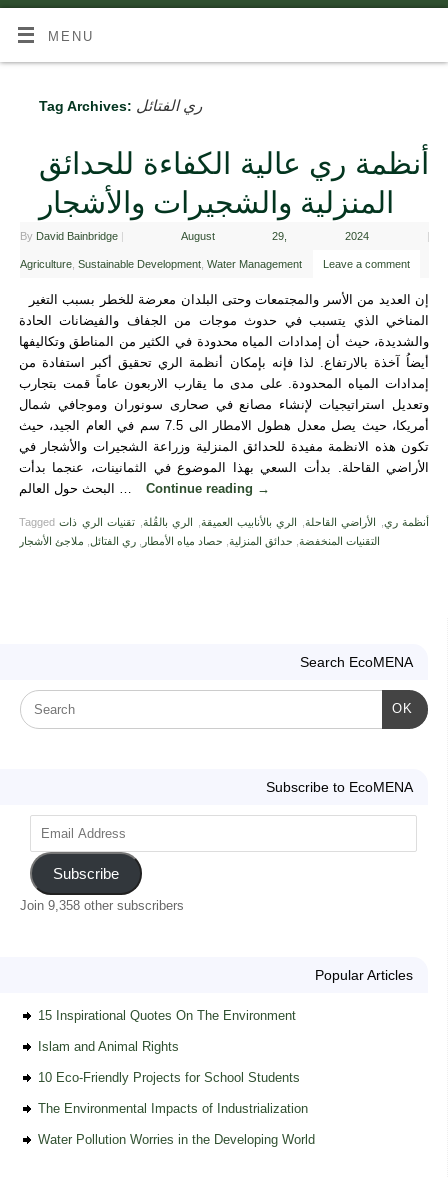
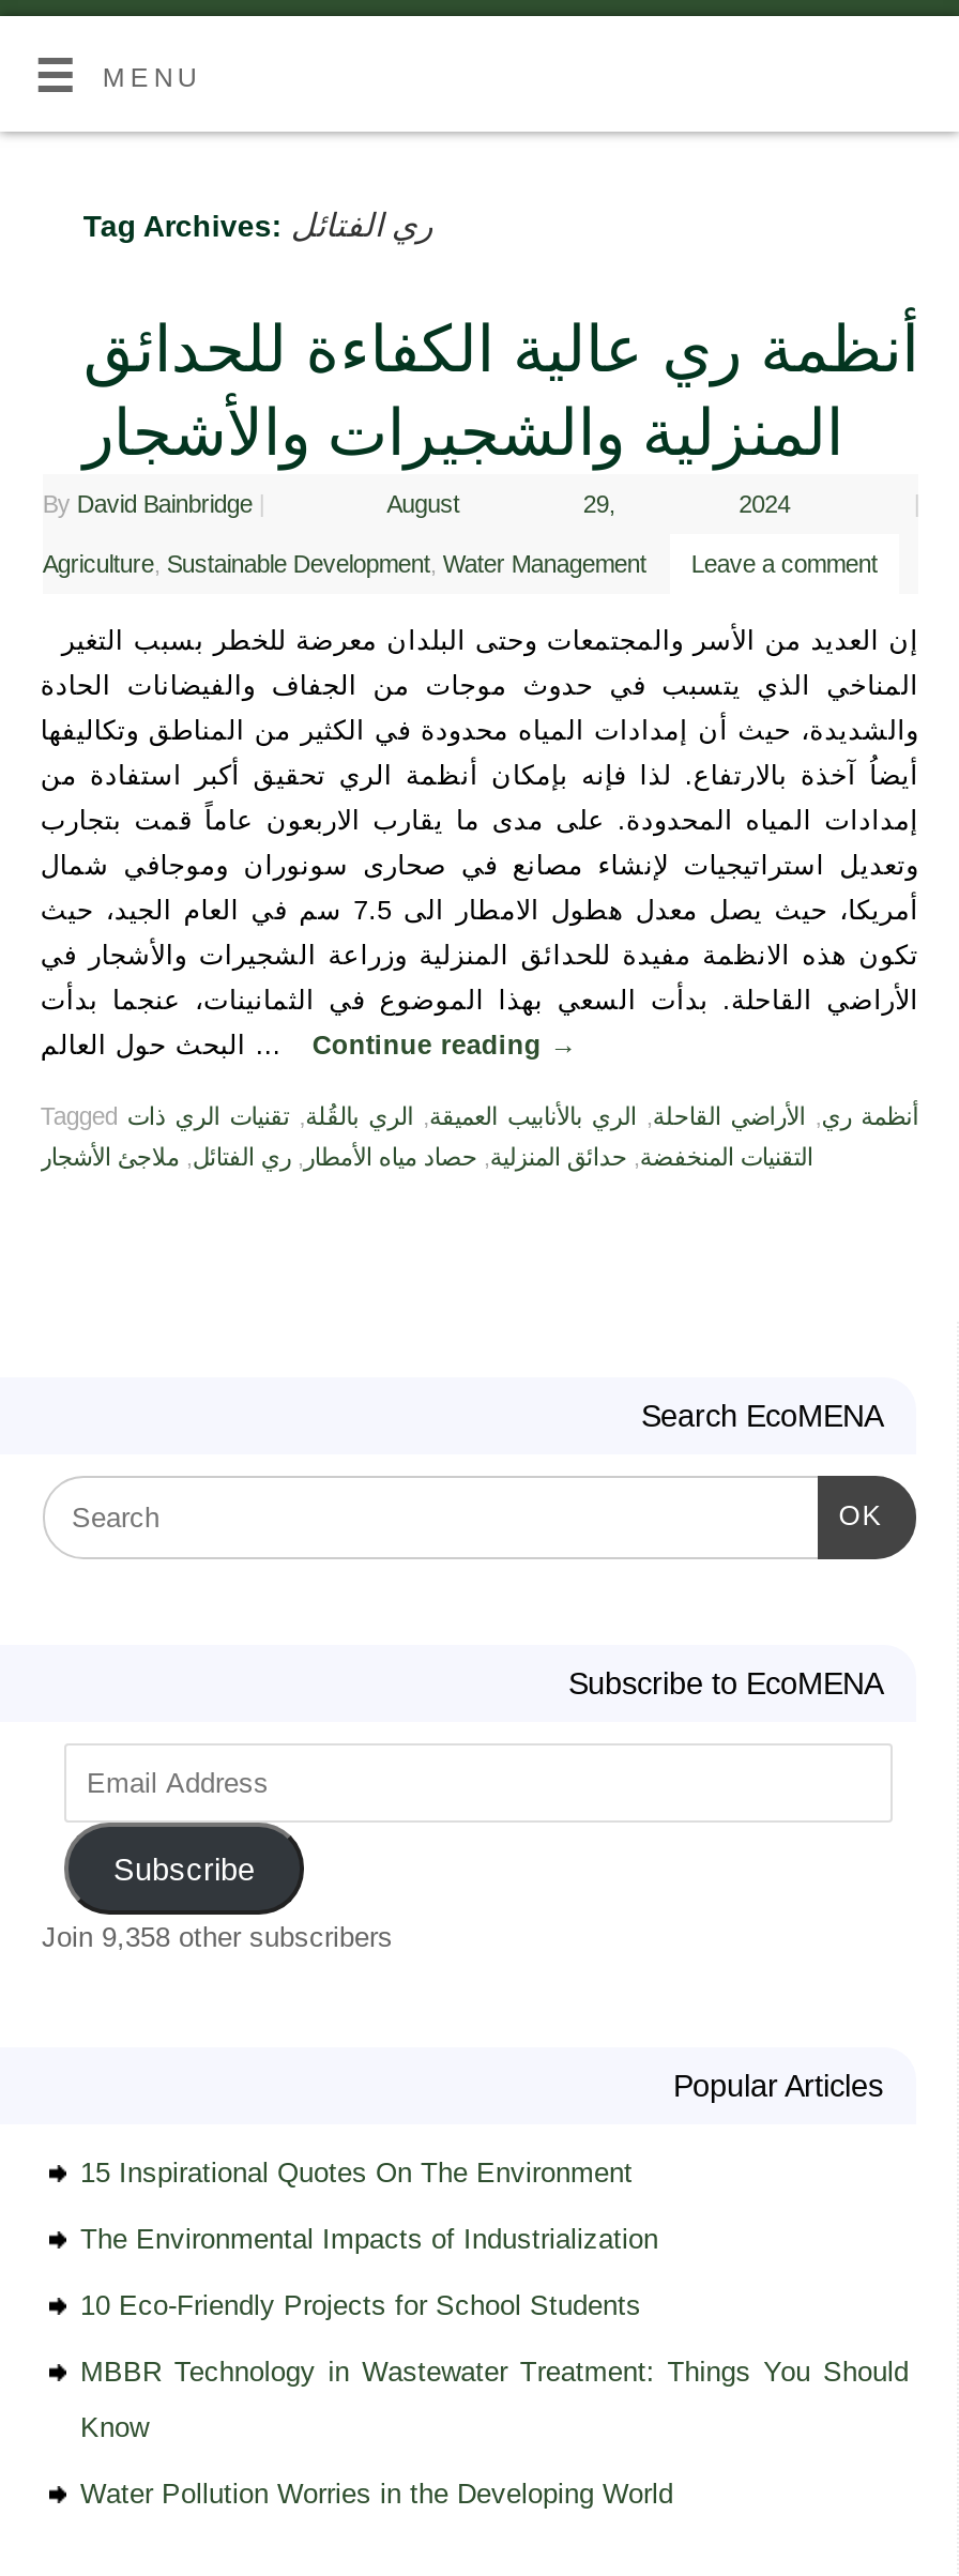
- Islam and Animal Rights

+ MBBR Technology in Wastewater Treatment: Things You Should
+ Know

moved up: The Environmental Impacts of Industrialization
